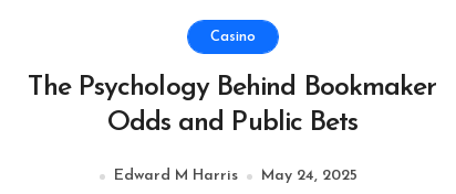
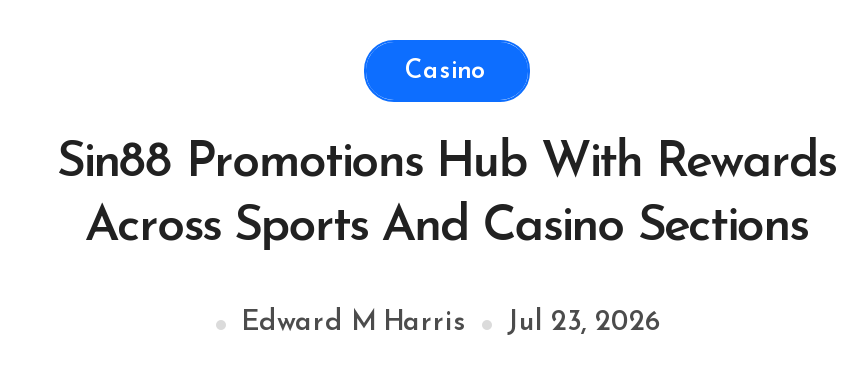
- The Psychology Behind Bookmaker
- Odds and Public Bets
+ Sin88 Promotions Hub With Rewards
+ Across Sports And Casino Sections

- Edward M Harris May 24, 2025
+ Edward M Harris Jul 23, 2026
